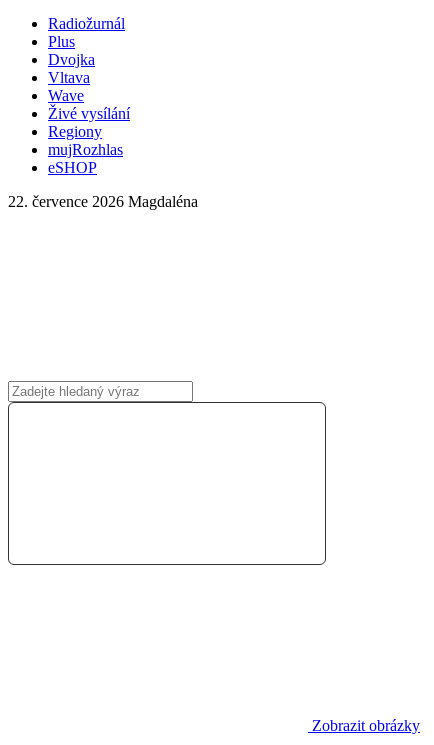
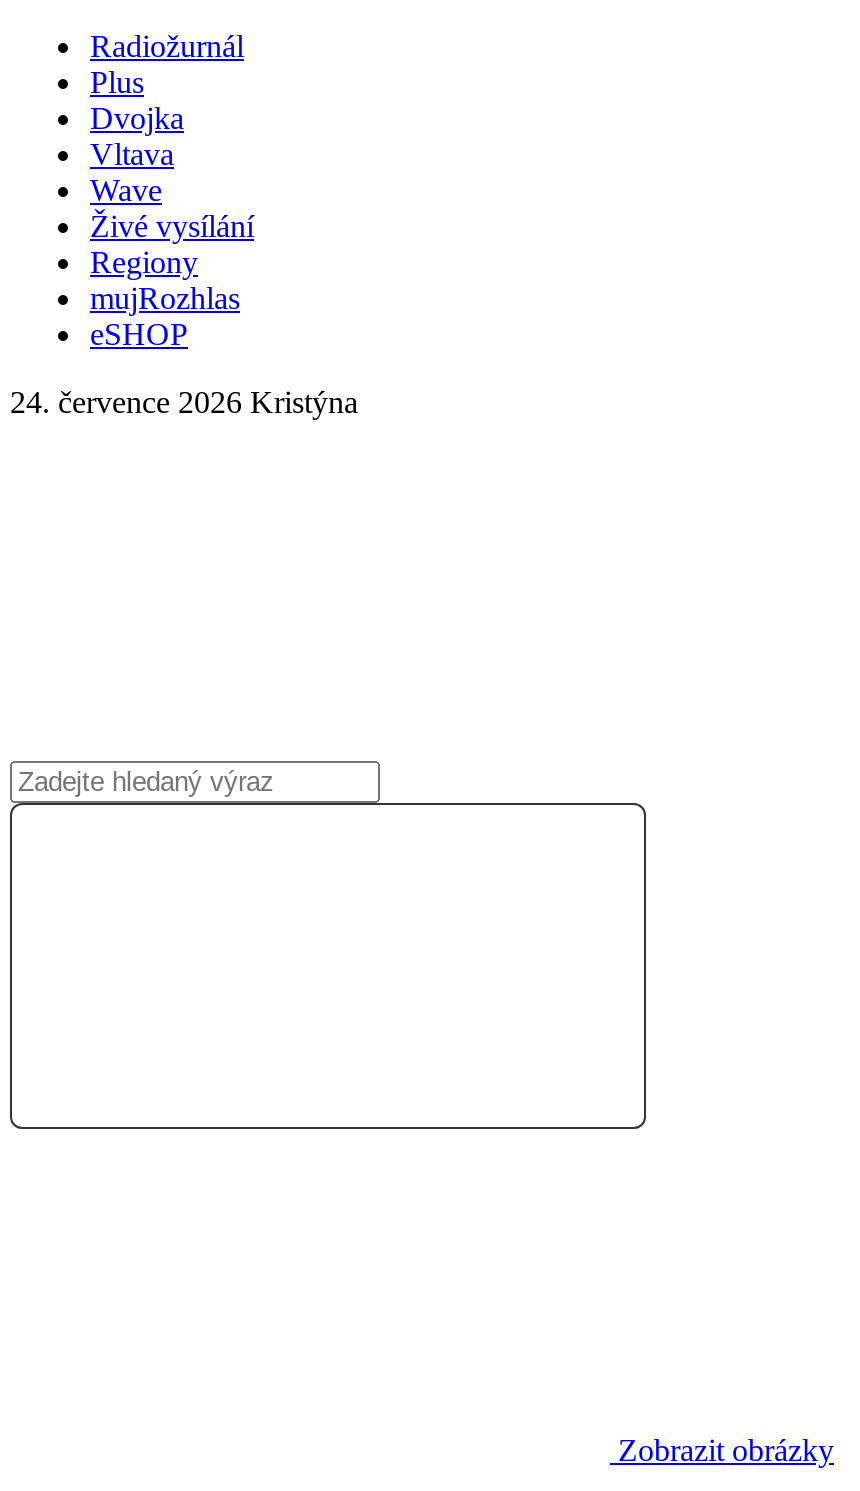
- 22. července 2026 Magdaléna
+ 24. července 2026 Kristýna
